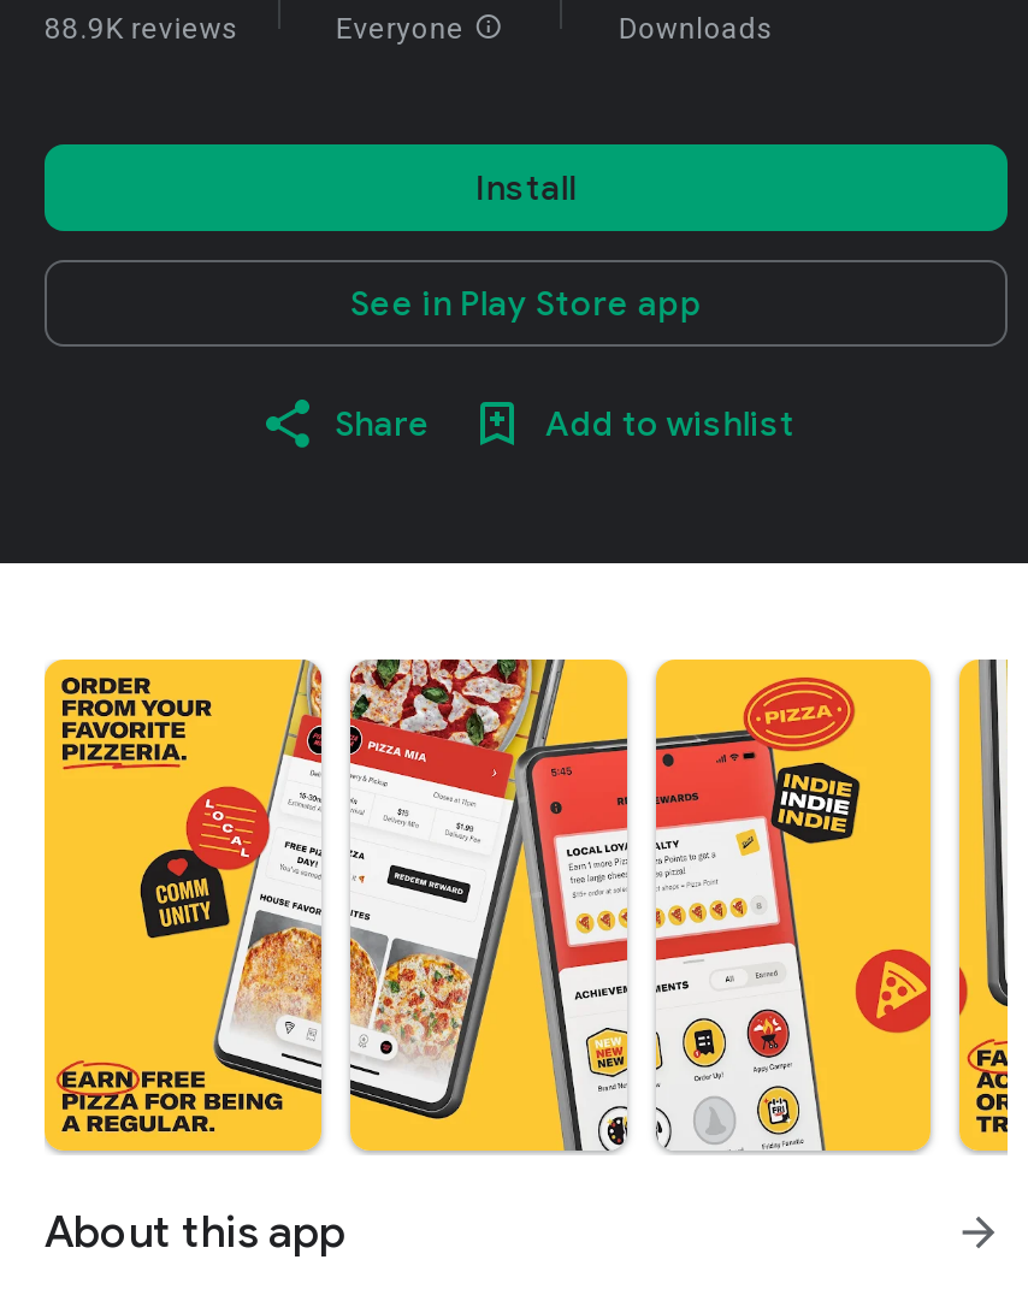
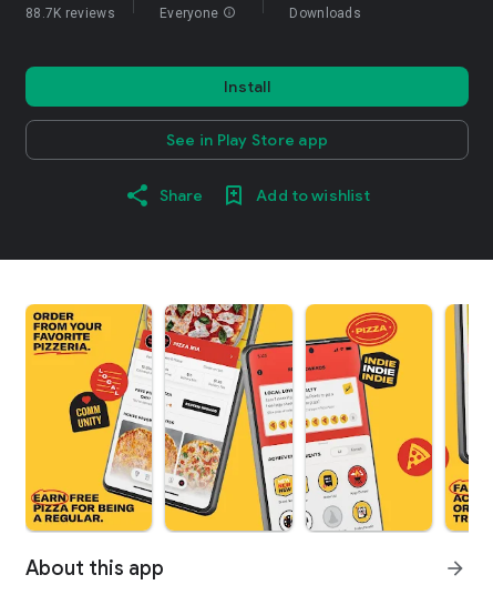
- 88.9K reviews
+ 88.7K reviews
